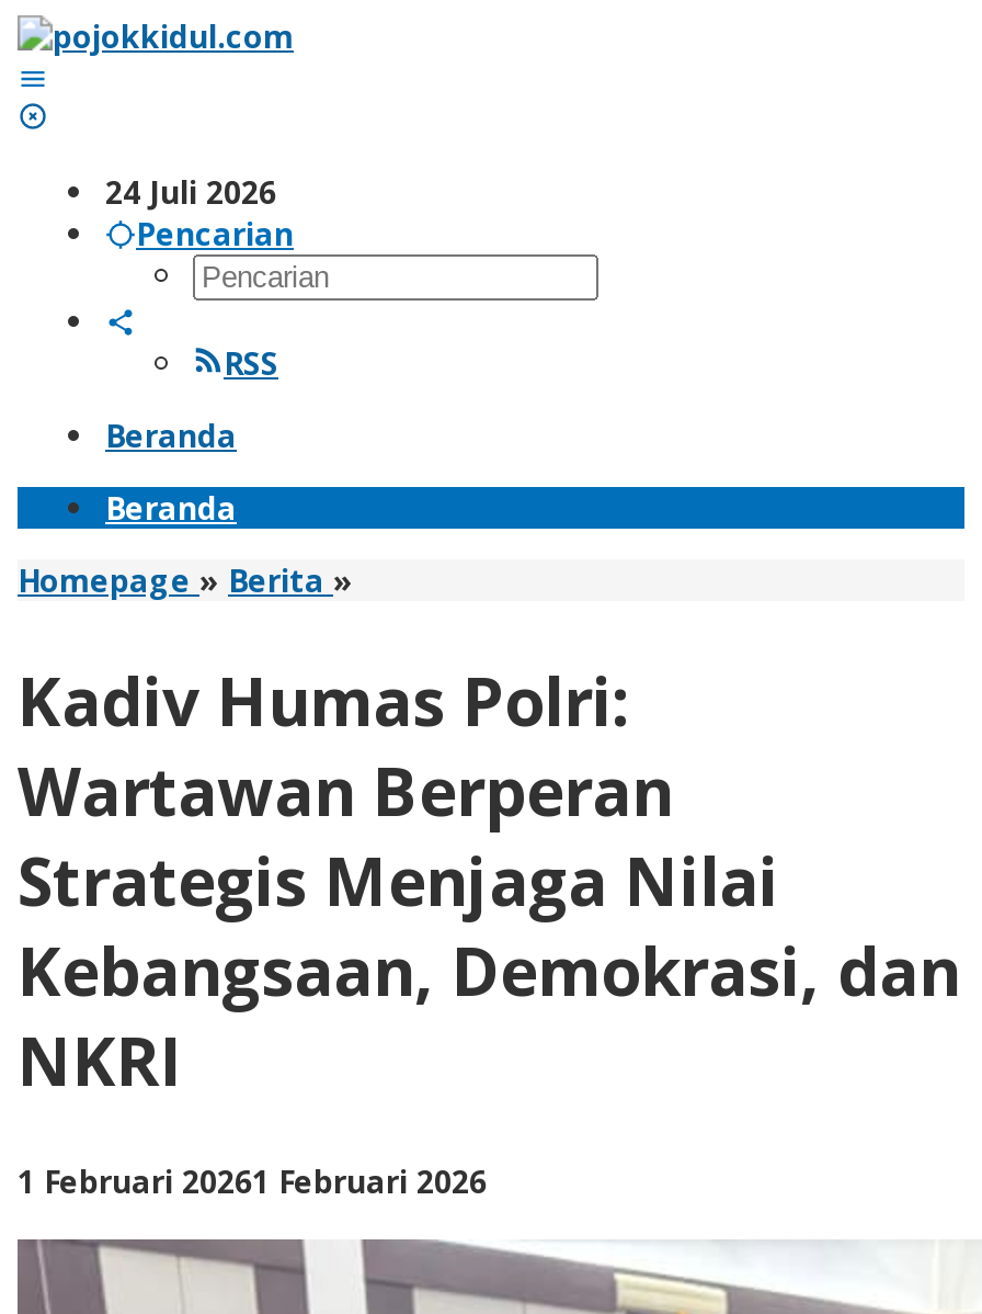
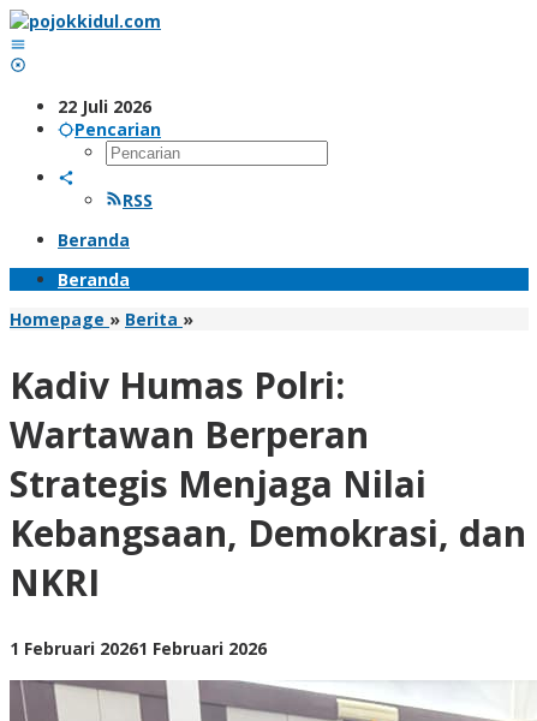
- 24 Juli 2026
+ 22 Juli 2026
